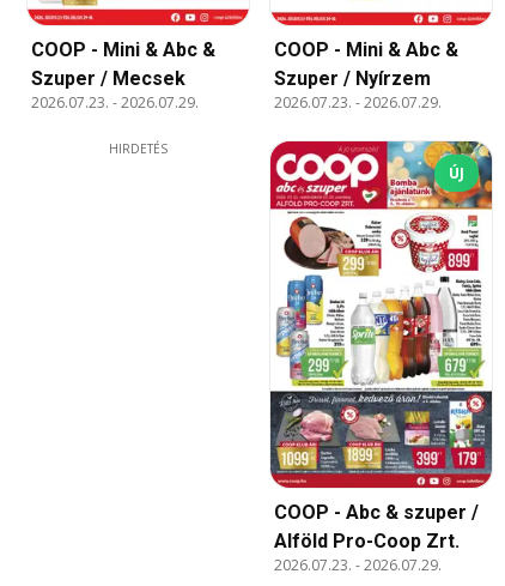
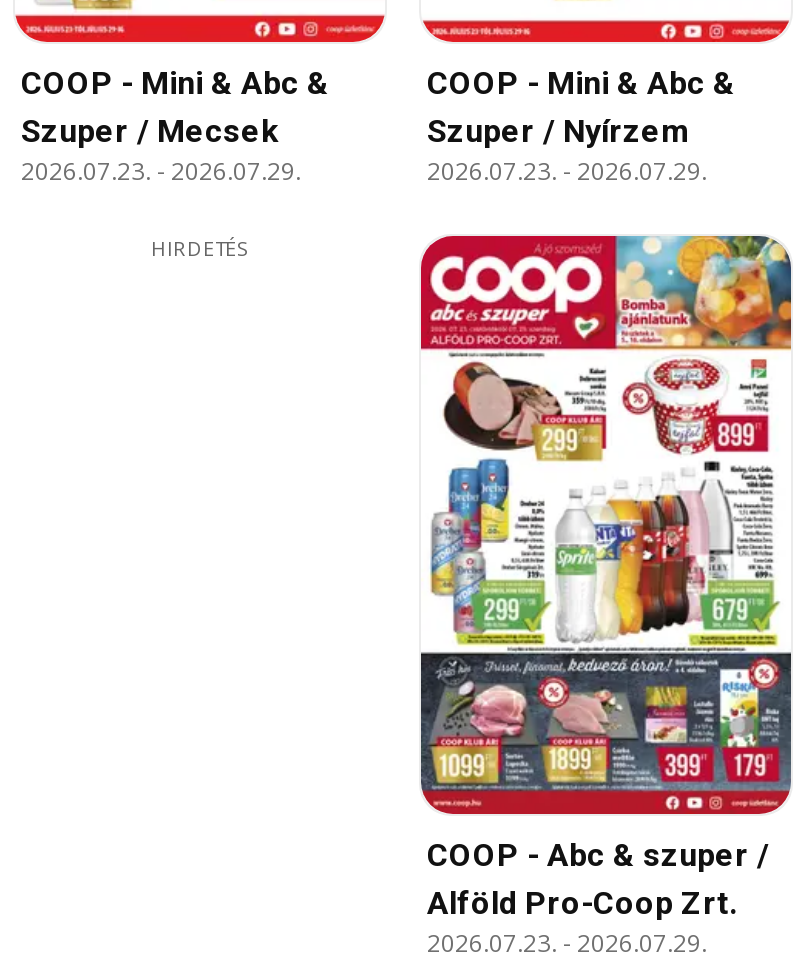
- ÚJ
